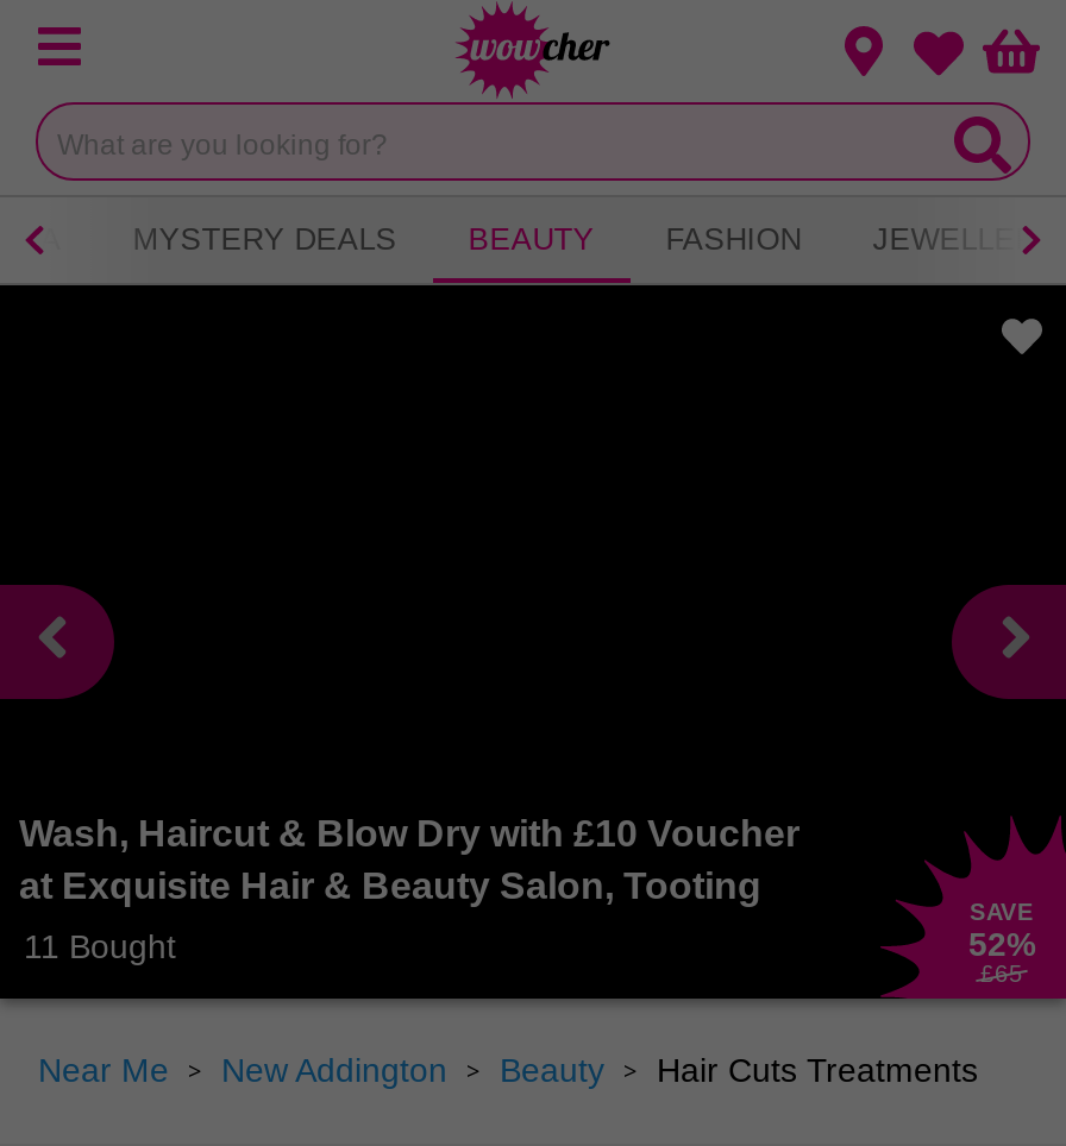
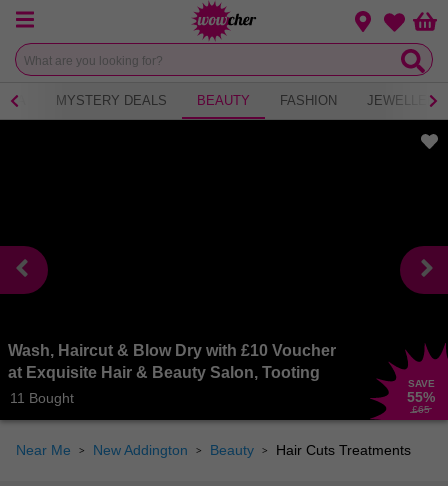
- 52%
+ 55%
